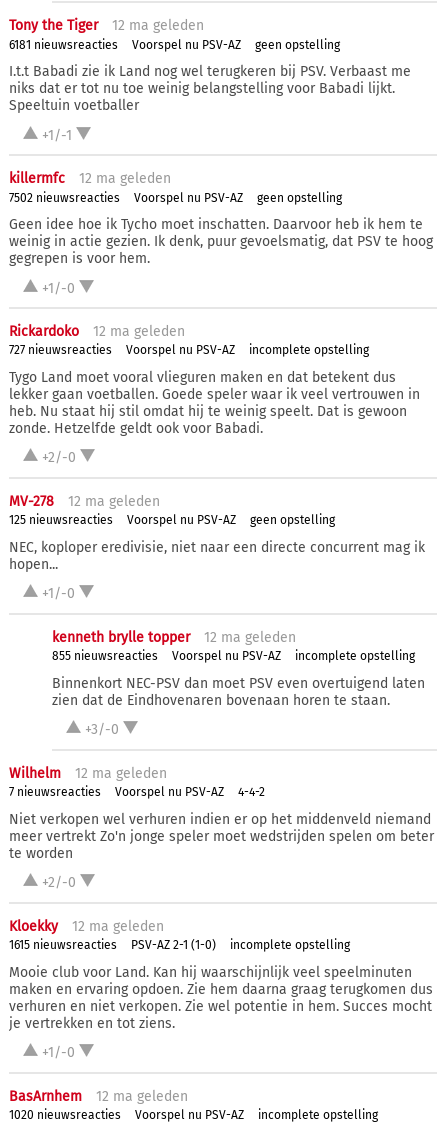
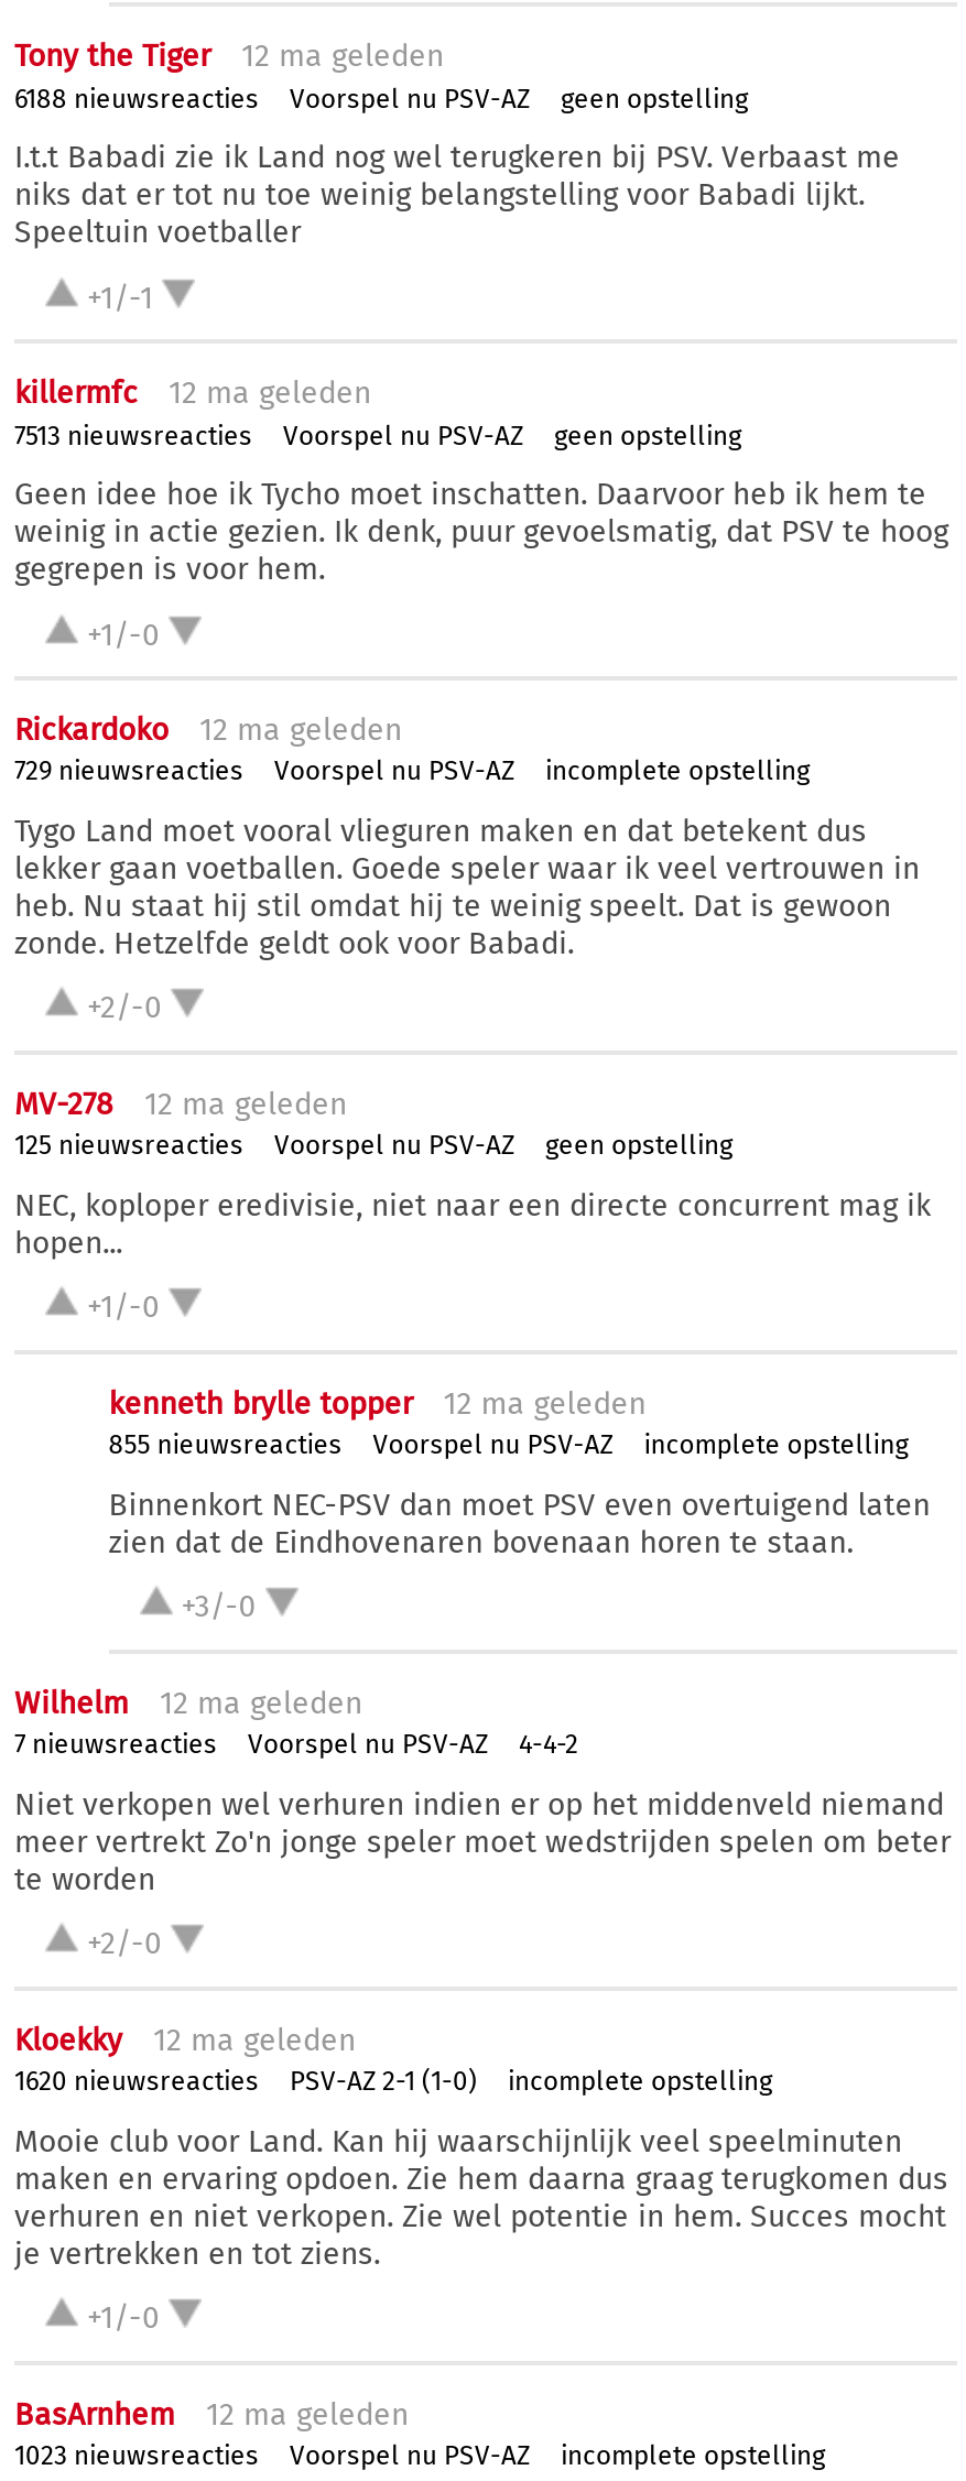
- 6181 nieuwsreacties
+ 6188 nieuwsreacties

- 7502 nieuwsreacties
+ 7513 nieuwsreacties

- 727 nieuwsreacties
+ 729 nieuwsreacties

- 1615 nieuwsreacties
+ 1620 nieuwsreacties

- 1020 nieuwsreacties
+ 1023 nieuwsreacties
